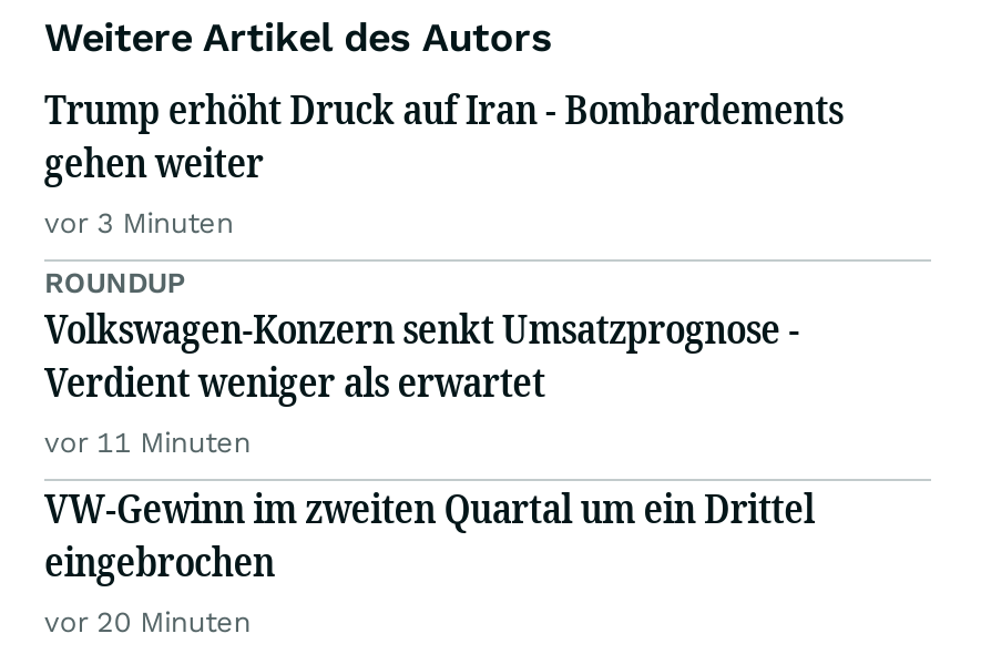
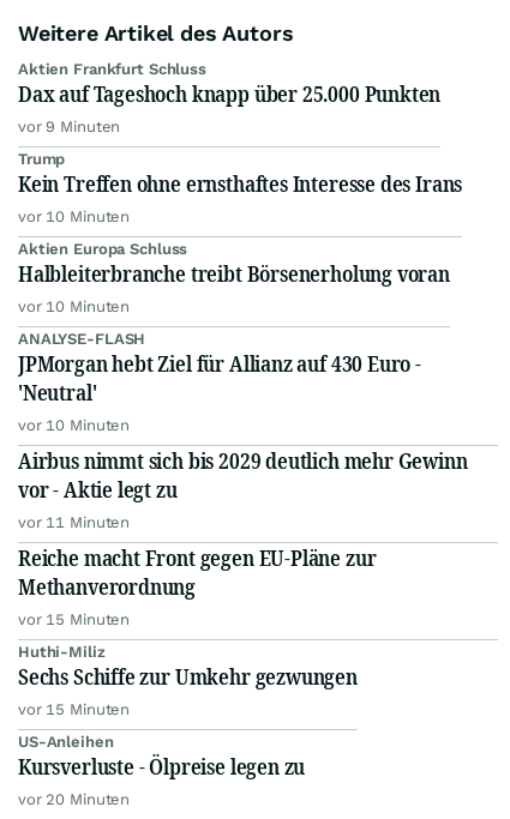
- Trump erhöht Druck auf Iran - Bombardements
- gehen weiter
- vor 3 Minuten
- ROUNDUP
- Volkswagen-Konzern senkt Umsatzprognose -
- Verdient weniger als erwartet
+ Aktien Frankfurt Schluss
+ Dax auf Tageshoch knapp über 25.000 Punkten
+ vor 9 Minuten
+ Trump
+ Kein Treffen ohne ernsthaftes Interesse des Irans
+ vor 10 Minuten
+ Aktien Europa Schluss
+ Halbleiterbranche treibt Börsenerholung voran
+ vor 10 Minuten
+ ANALYSE-FLASH
+ JPMorgan hebt Ziel für Allianz auf 430 Euro -
+ 'Neutral'
+ vor 10 Minuten
+ Airbus nimmt sich bis 2029 deutlich mehr Gewinn
+ vor - Aktie legt zu

- VW-Gewinn im zweiten Quartal um ein Drittel
- eingebrochen
+ Reiche macht Front gegen EU-Pläne zur
+ Methanverordnung
+ vor 15 Minuten
+ Huthi-Miliz
+ Sechs Schiffe zur Umkehr gezwungen
+ vor 15 Minuten
+ US-Anleihen
+ Kursverluste - Ölpreise legen zu
